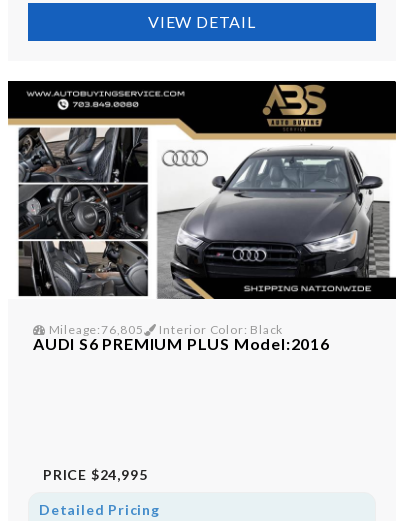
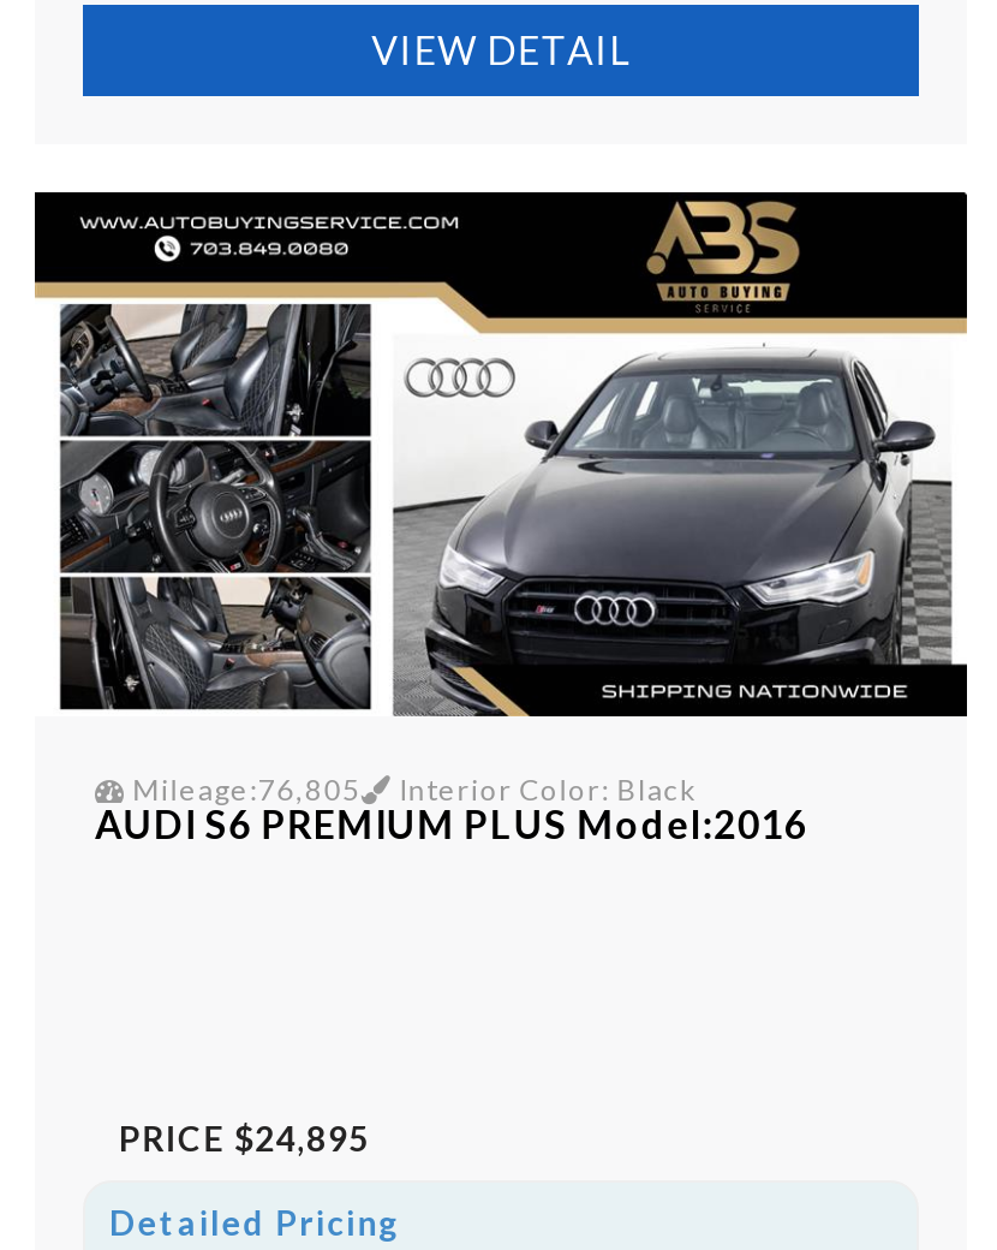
- PRICE $24,995
+ PRICE $24,895
